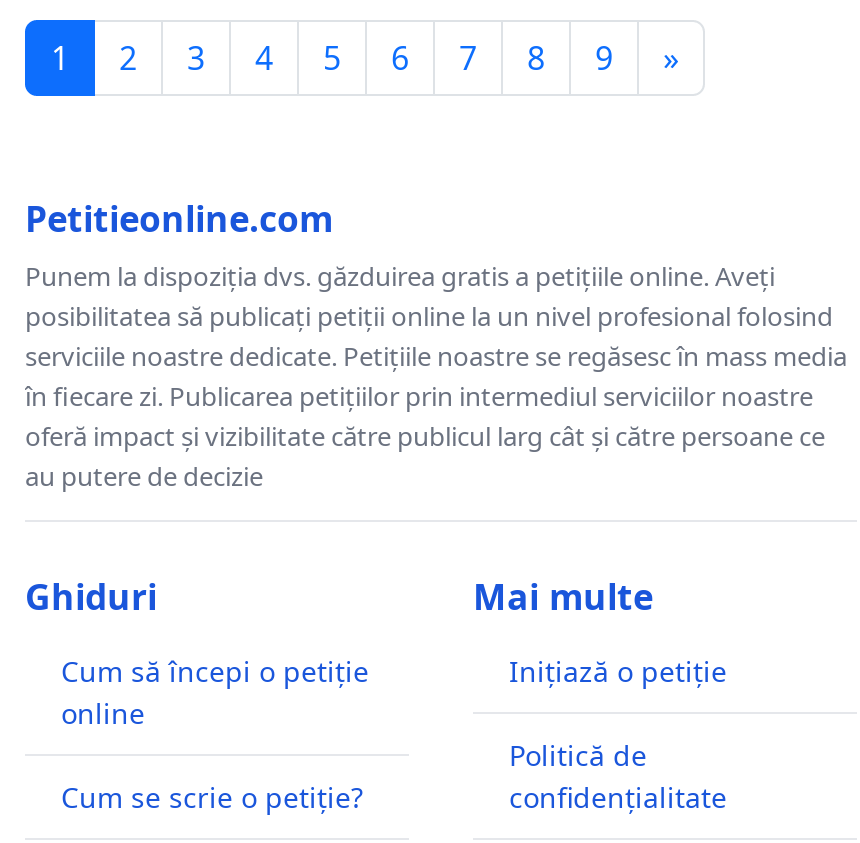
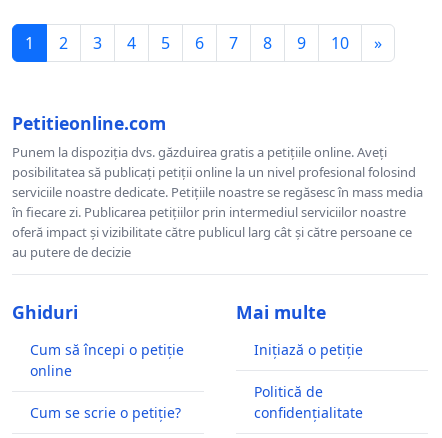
+ 10
